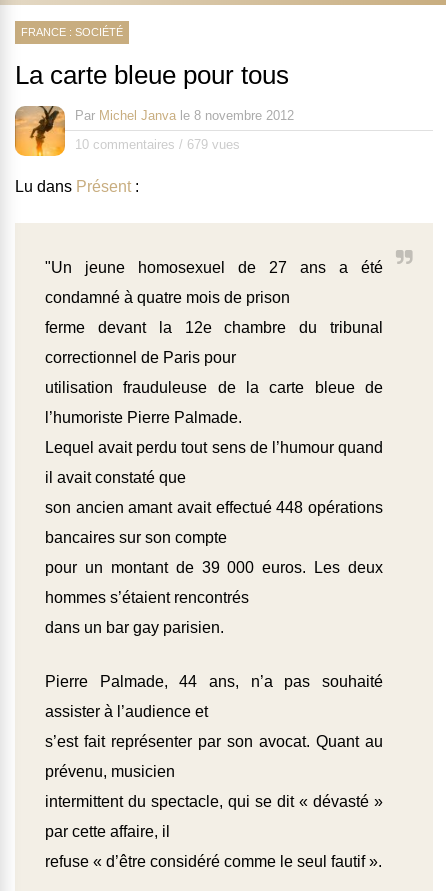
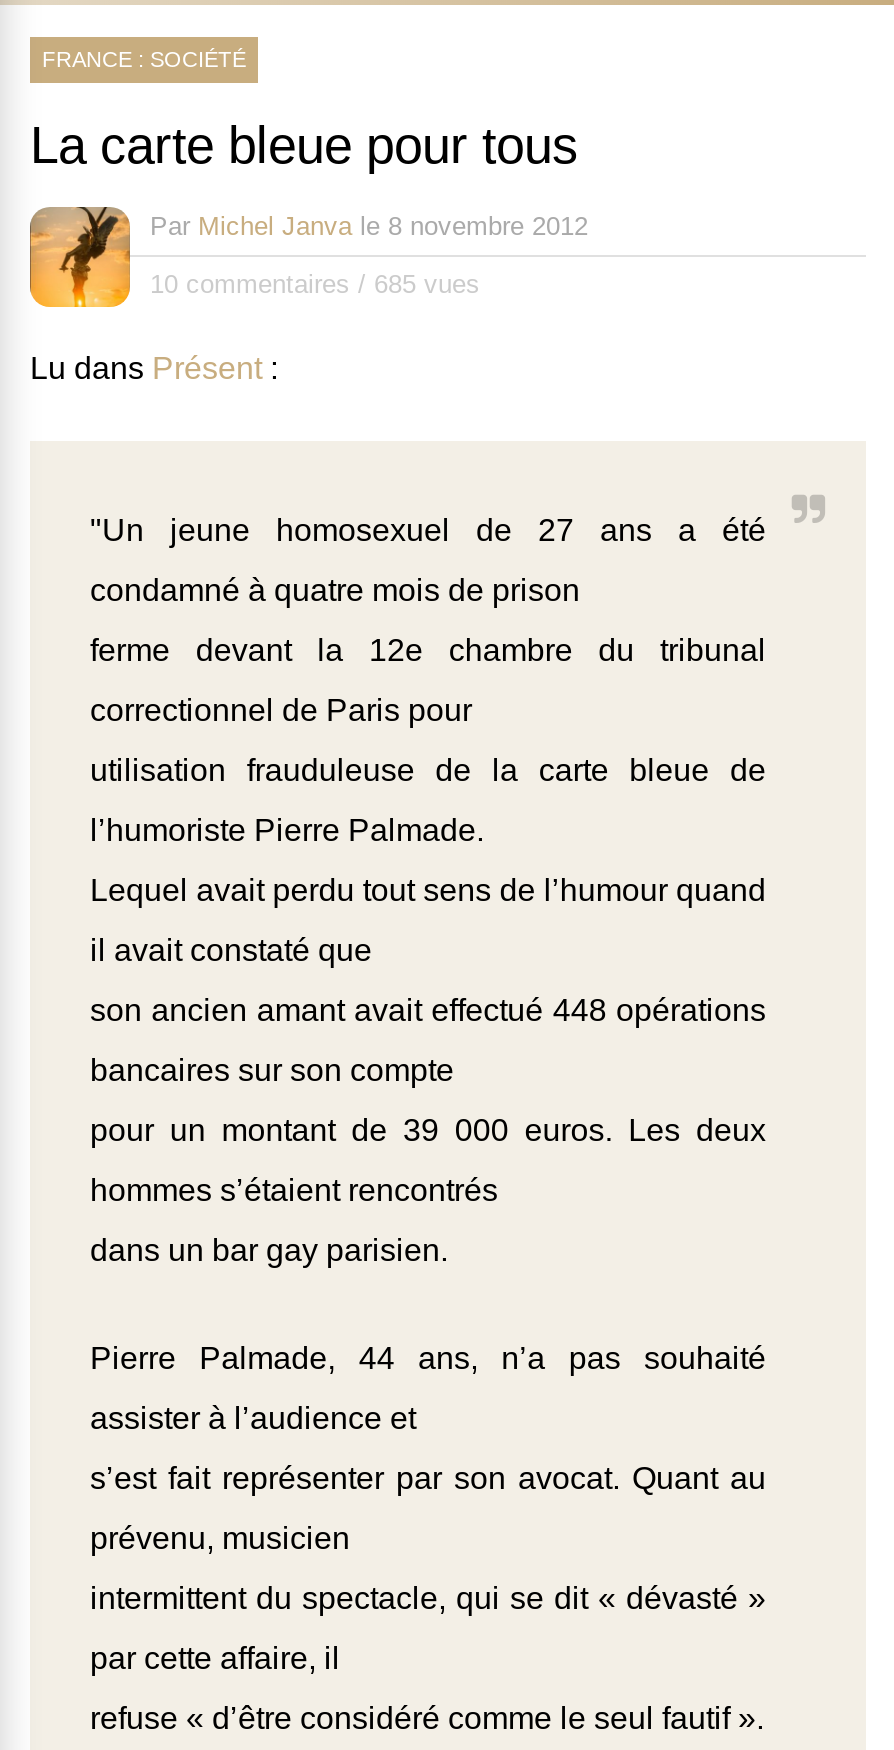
- 10 commentaires / 679 vues
+ 10 commentaires / 685 vues
